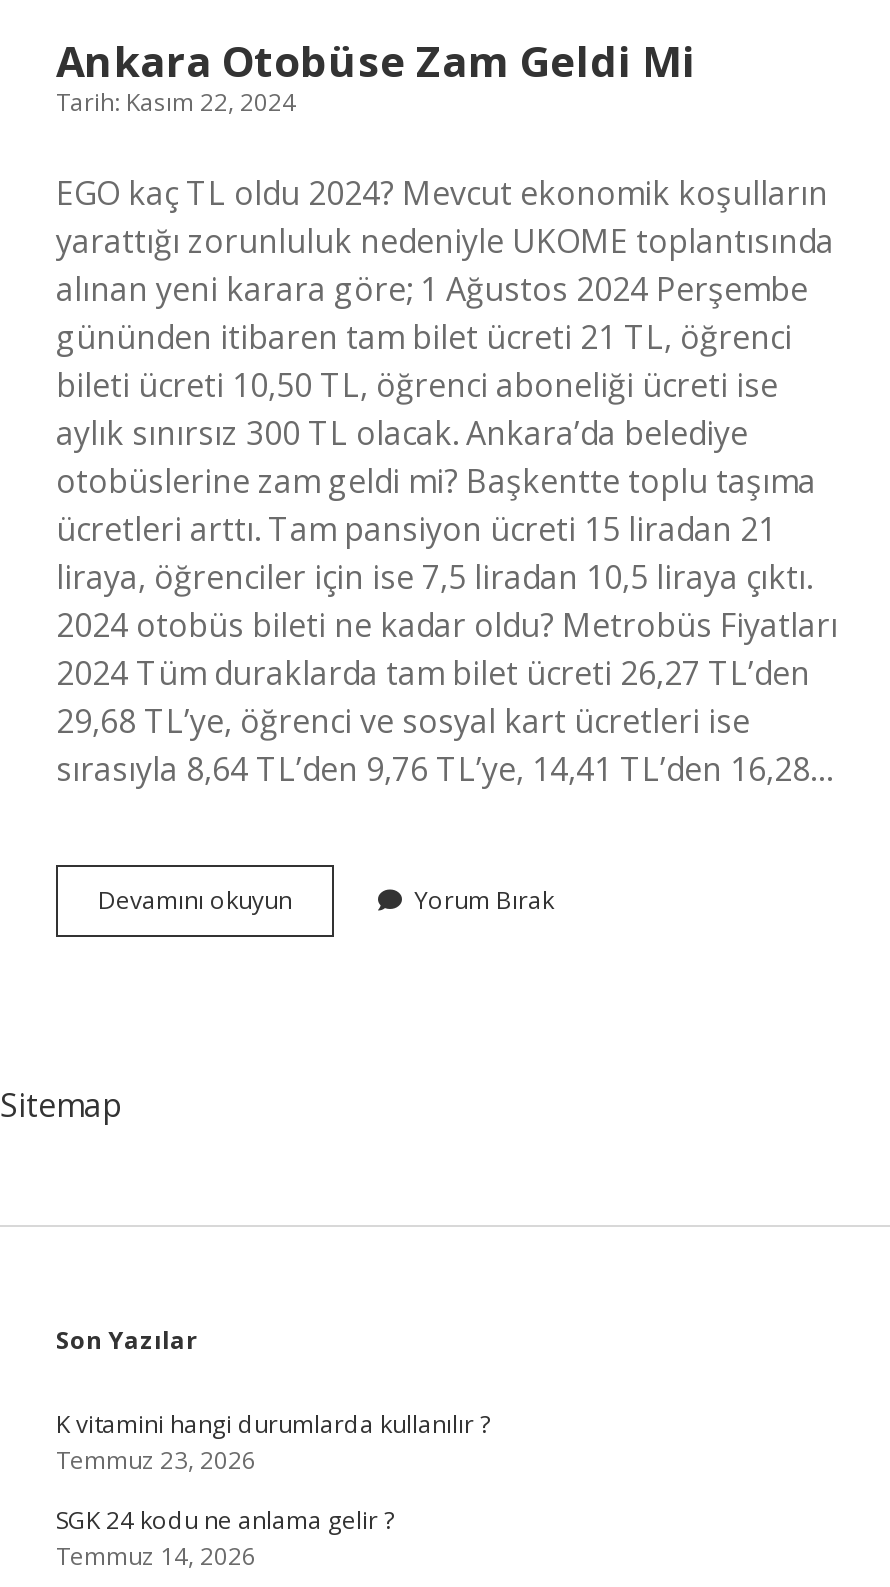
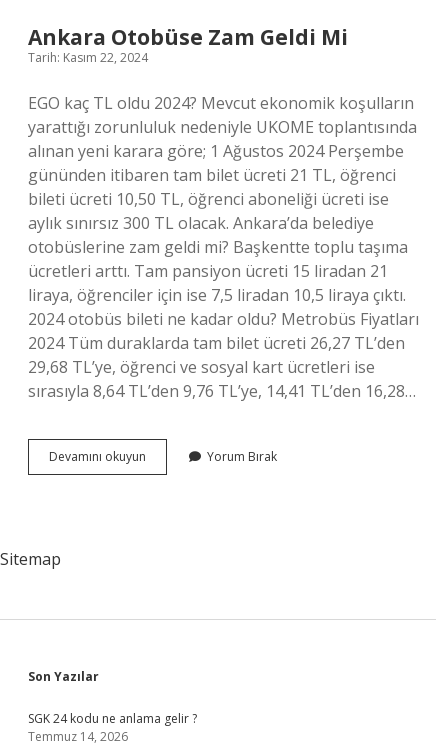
- K vitamini hangi durumlarda kullanılır ?
- Temmuz 23, 2026
